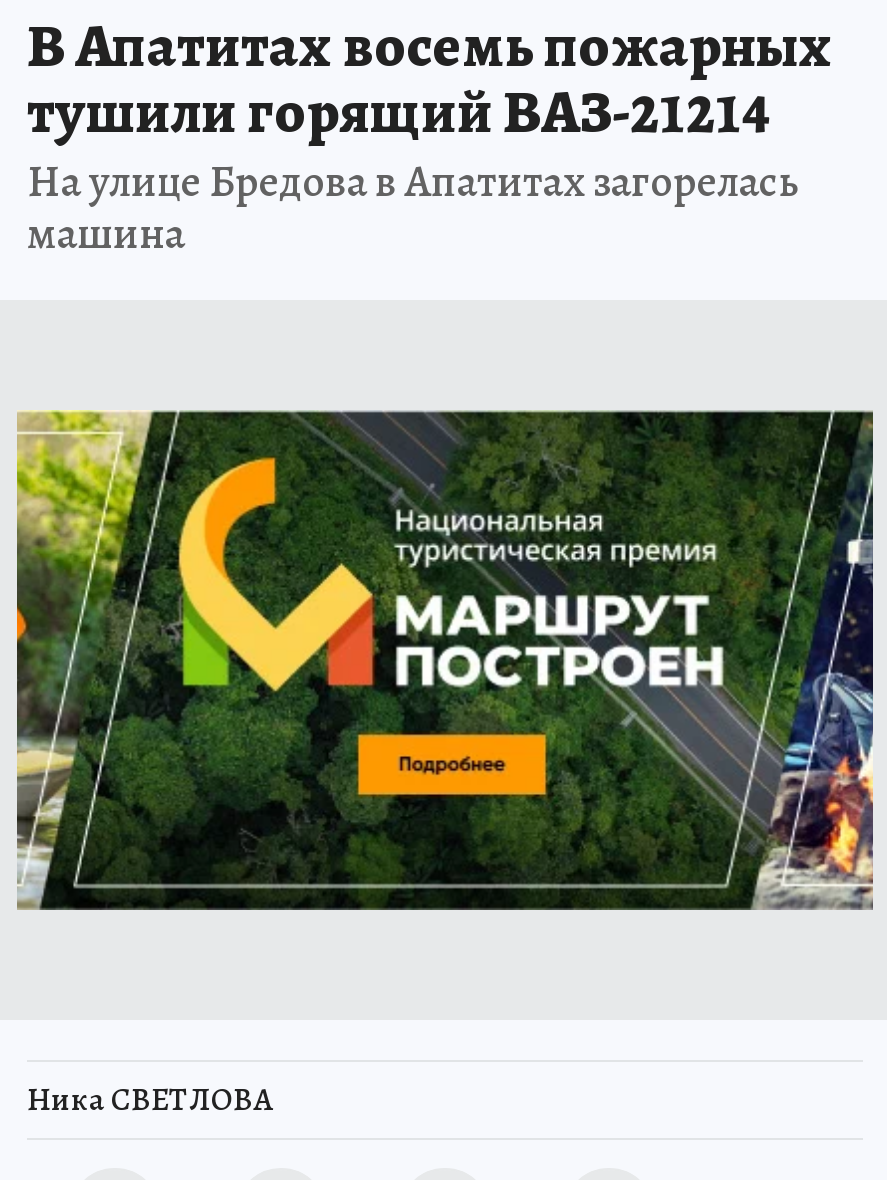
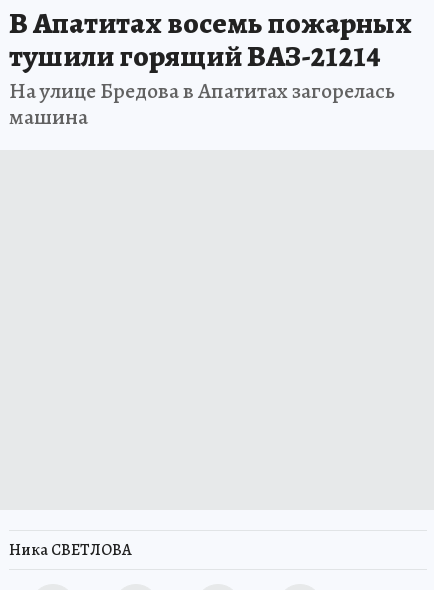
- [image]
